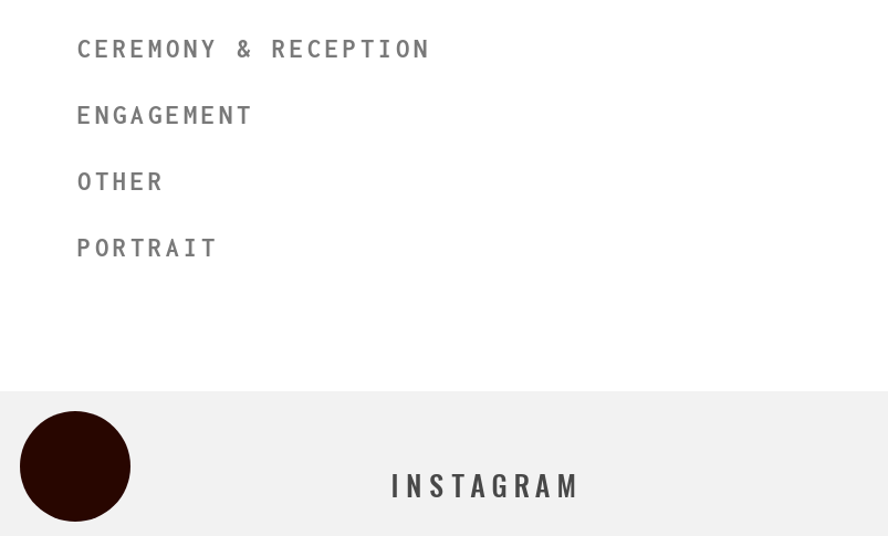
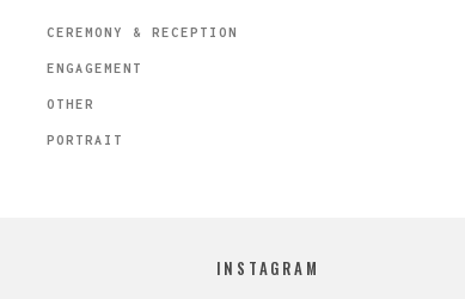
- [image]
